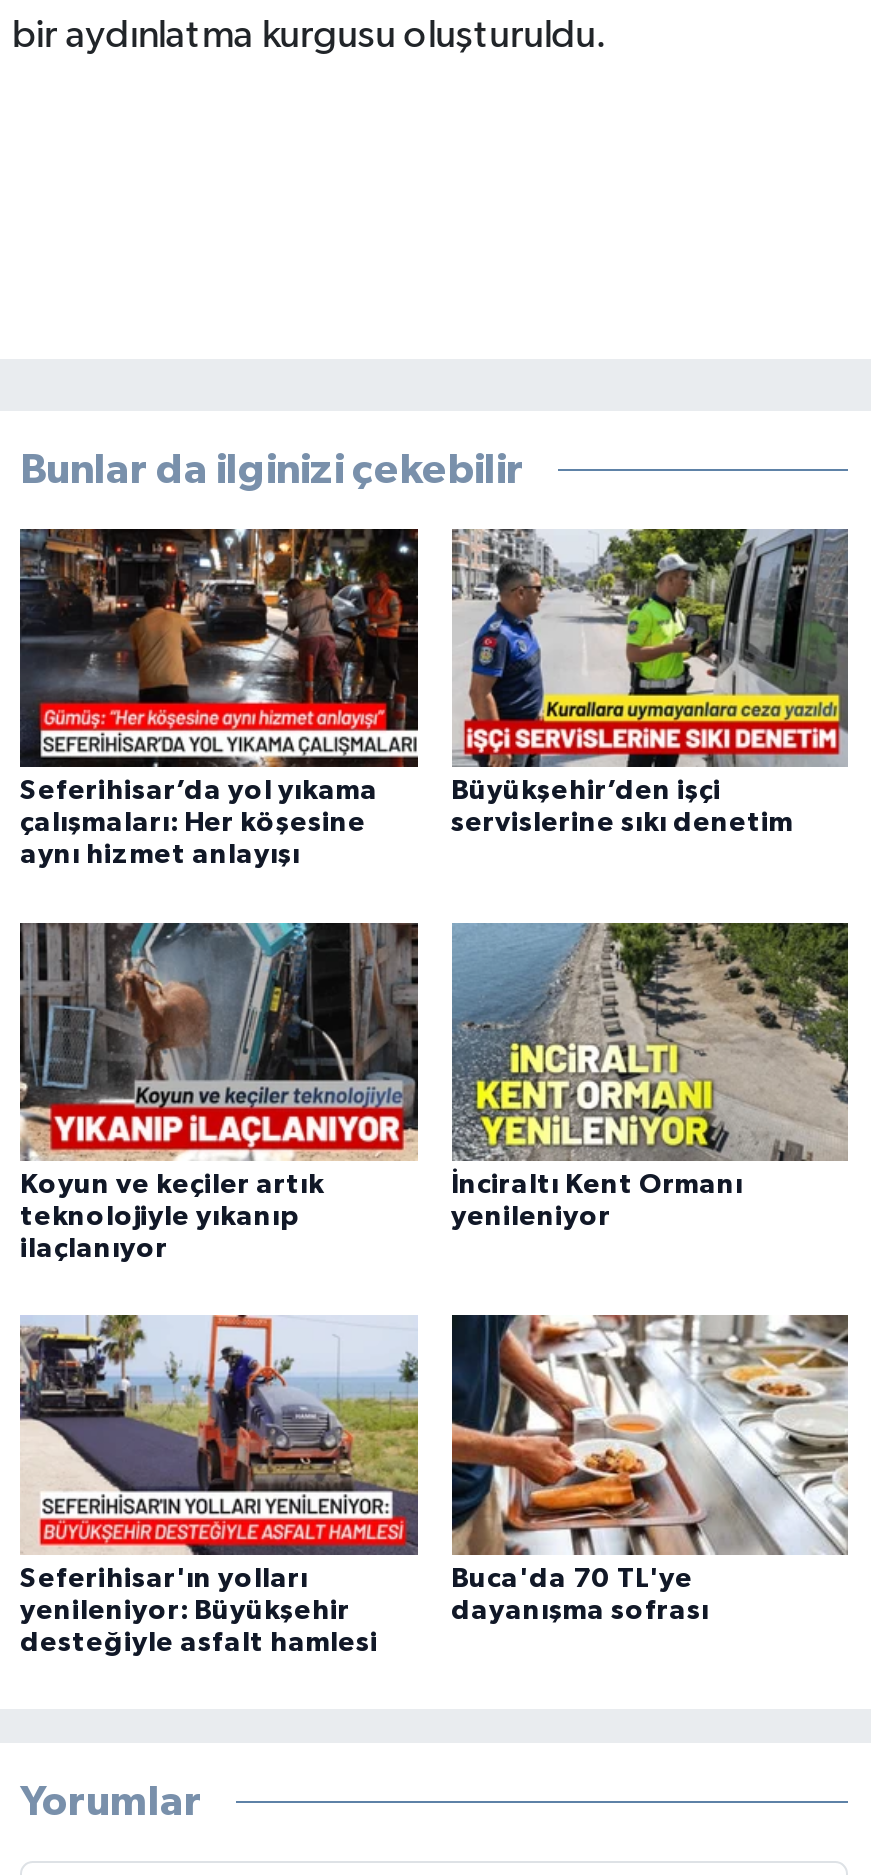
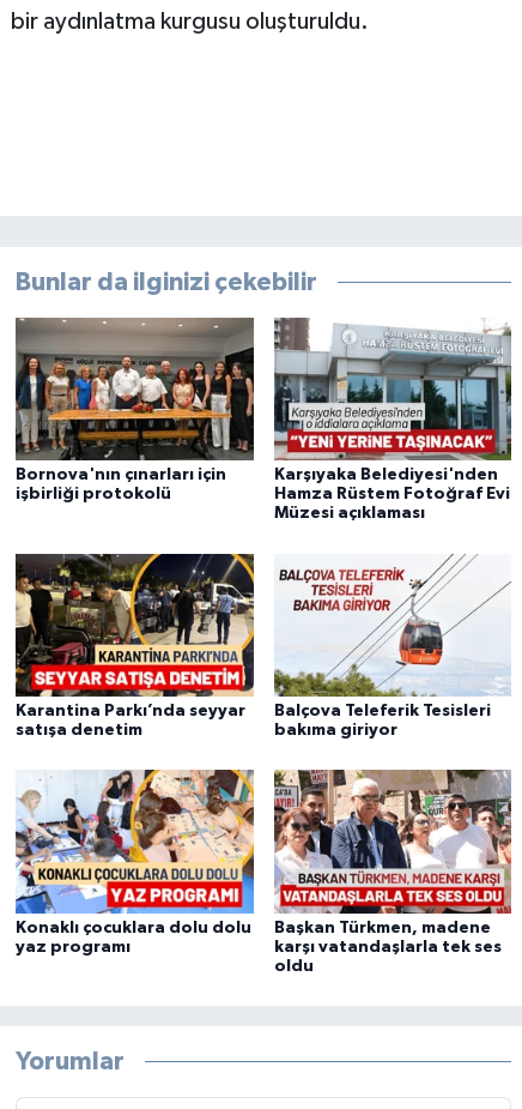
- [image]
- Seferihisar’da yol yıkama
- çalışmaları: Her köşesine
- aynı hizmet anlayışı
+ [image]
+ Bornova'nın çınarları için
+ işbirliği protokolü

- [image]
- Büyükşehir’den işçi
- servislerine sıkı denetim
+ [image]
+ Karşıyaka Belediyesi'nden
+ Hamza Rüstem Fotoğraf Evi
+ Müzesi açıklaması

- [image]
- Koyun ve keçiler artık
- teknolojiyle yıkanıp
- ilaçlanıyor
+ [image]
+ Karantina Parkı’nda seyyar
+ satışa denetim

- [image]
- İnciraltı Kent Ormanı
- yenileniyor
+ [image]
+ Balçova Teleferik Tesisleri
+ bakıma giriyor

- [image]
- Seferihisar'ın yolları
- yenileniyor: Büyükşehir
- desteğiyle asfalt hamlesi
+ [image]
+ Konaklı çocuklara dolu dolu
+ yaz programı

- [image]
- Buca'da 70 TL'ye
- dayanışma sofrası
+ [image]
+ Başkan Türkmen, madene
+ karşı vatandaşlarla tek ses
+ oldu
